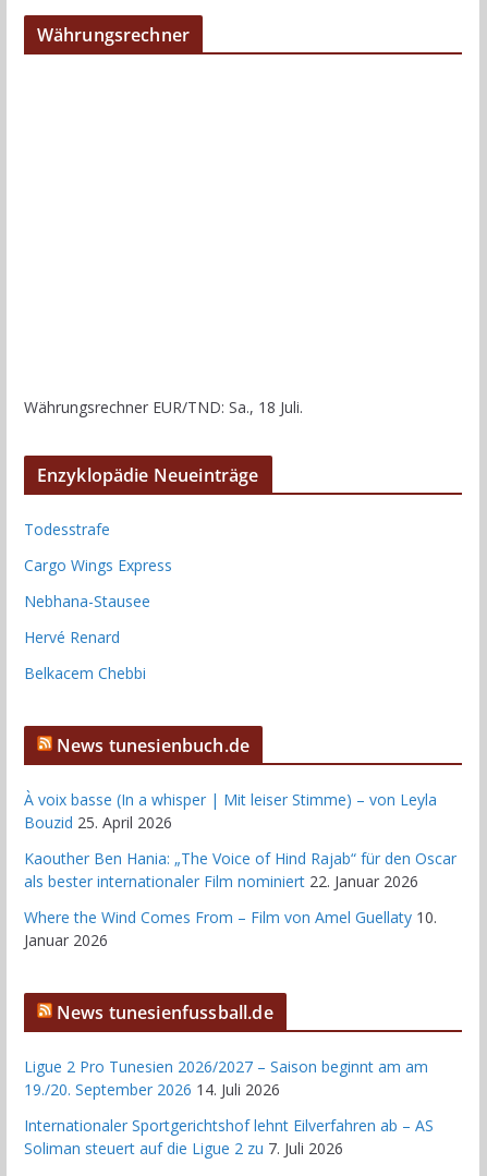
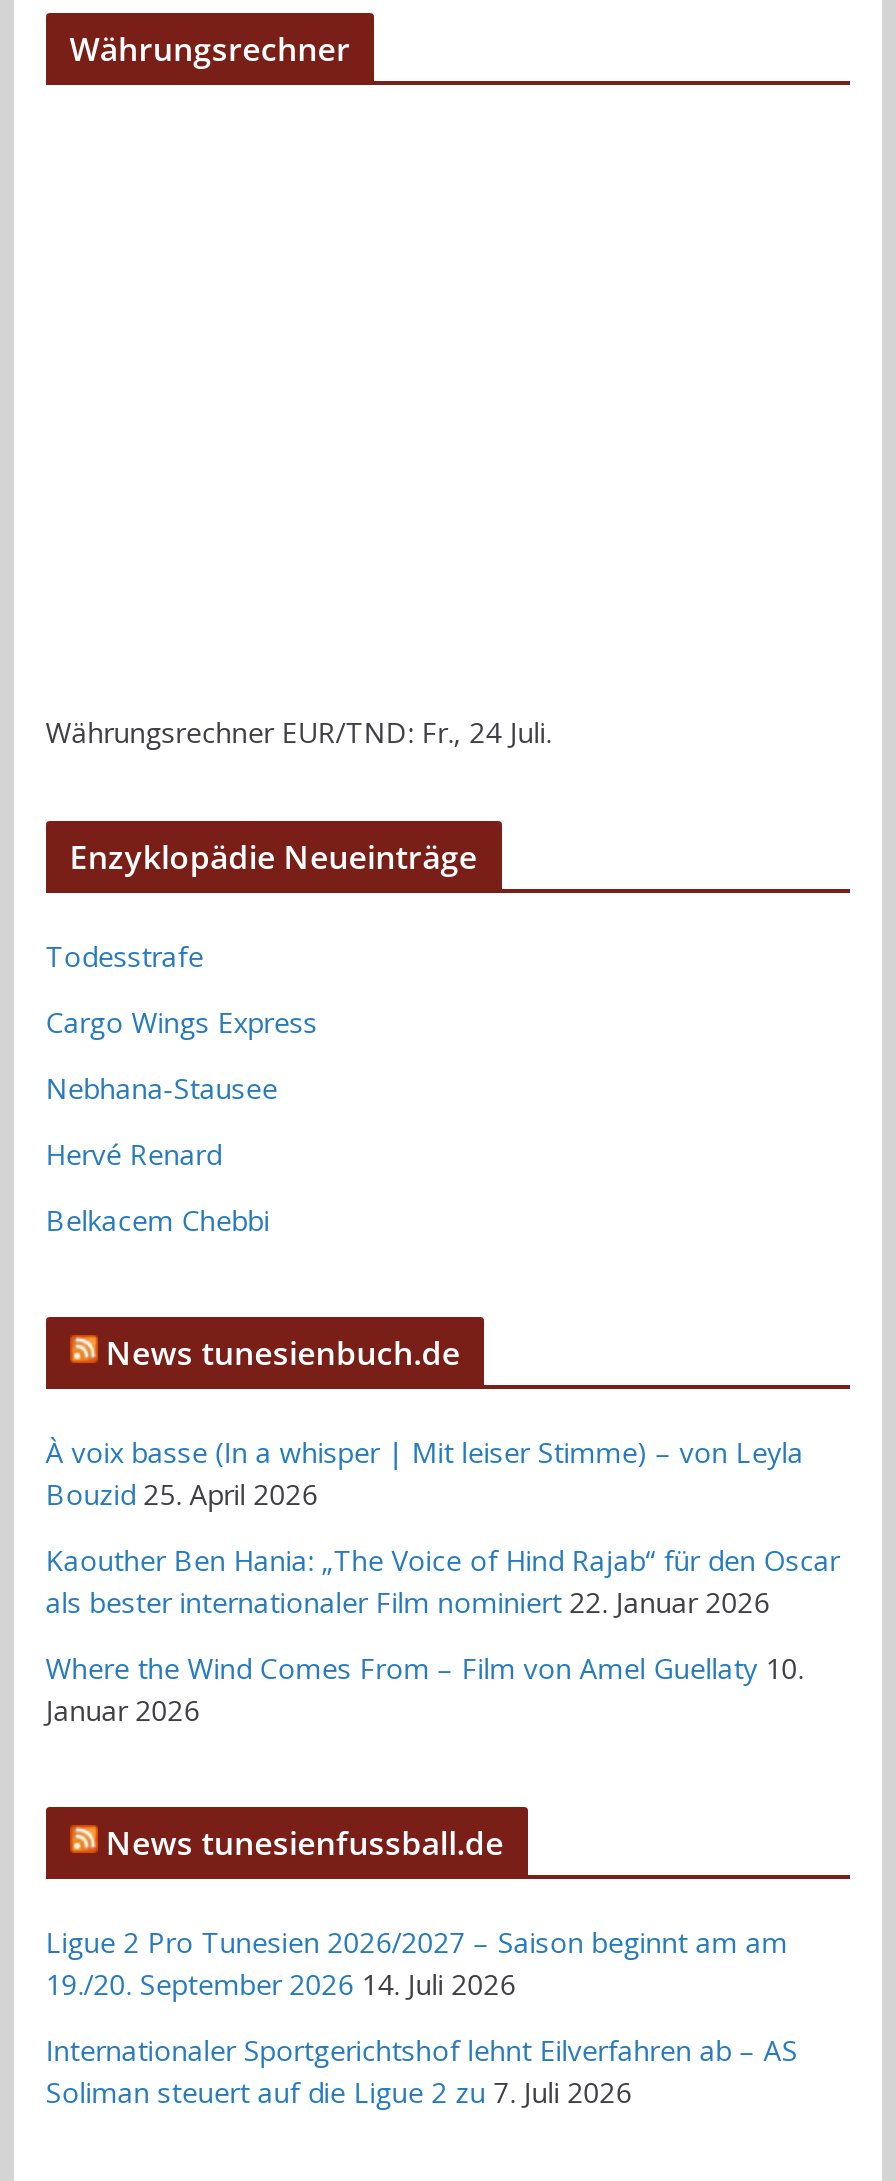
- Währungsrechner EUR/TND: Sa., 18 Juli.
+ Währungsrechner EUR/TND: Fr., 24 Juli.
